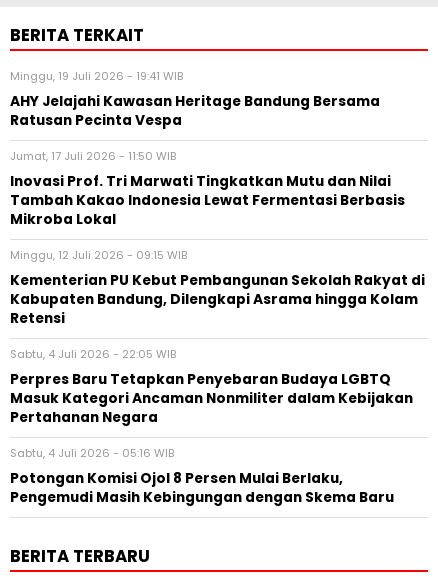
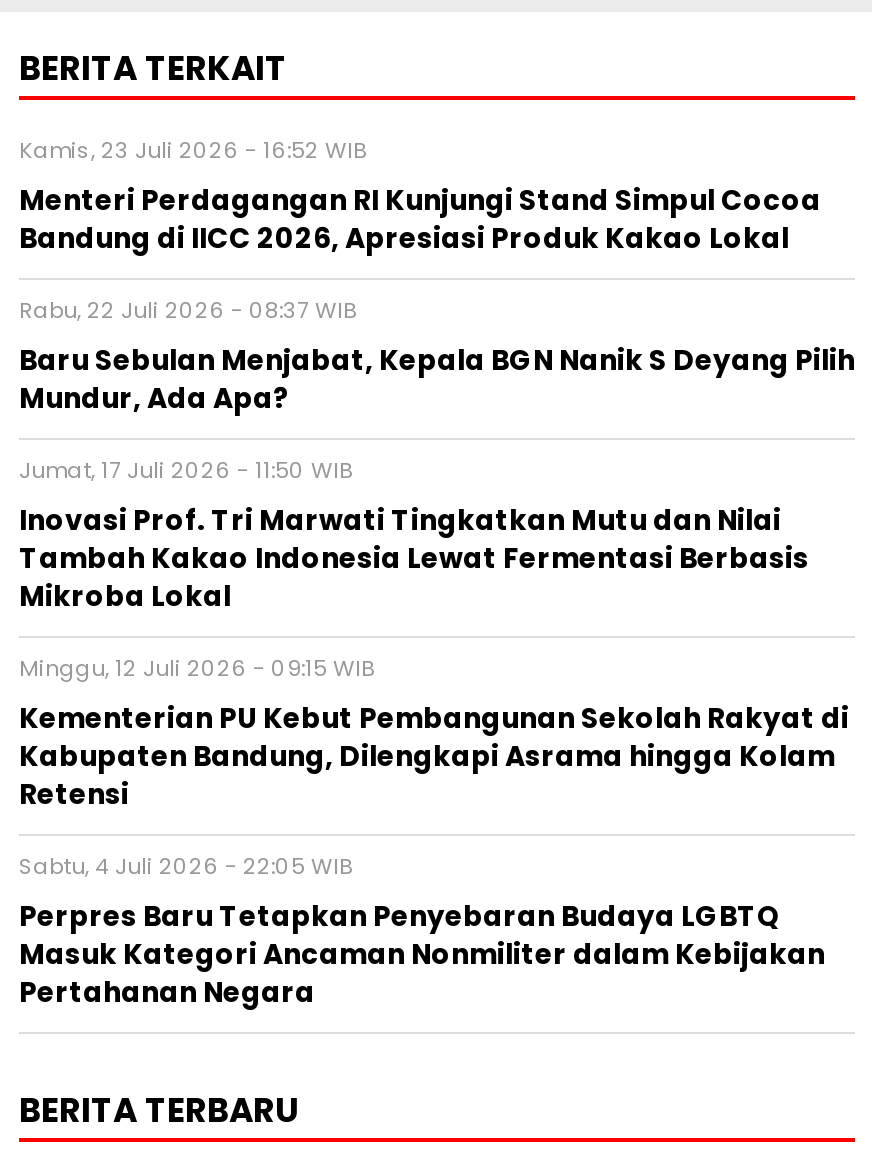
- Minggu, 19 Juli 2026 - 19:41 WIB
- AHY Jelajahi Kawasan Heritage Bandung Bersama
- Ratusan Pecinta Vespa
+ Kamis, 23 Juli 2026 - 16:52 WIB
+ Menteri Perdagangan RI Kunjungi Stand Simpul Cocoa
+ Bandung di IICC 2026, Apresiasi Produk Kakao Lokal
+ Rabu, 22 Juli 2026 - 08:37 WIB
+ Baru Sebulan Menjabat, Kepala BGN Nanik S Deyang Pilih
+ Mundur, Ada Apa?

moved down: Jumat, 17 Juli 2026 - 11:50 WIB | Inovasi Prof. Tri Marwati Tingkatkan Mutu dan Nilai | Tambah Kakao Indonesia Lewat Fermentasi Berbasis | ... | Masuk Kategori Ancaman Nonmiliter dalam Kebijakan | Pertahanan Negara

- Sabtu, 4 Juli 2026 - 05:16 WIB
- Potongan Komisi Ojol 8 Persen Mulai Berlaku,
- Pengemudi Masih Kebingungan dengan Skema Baru
